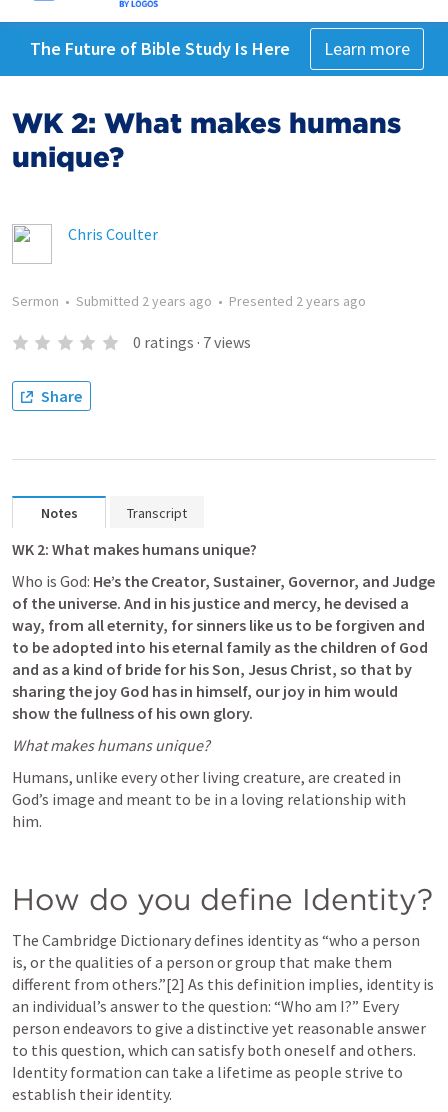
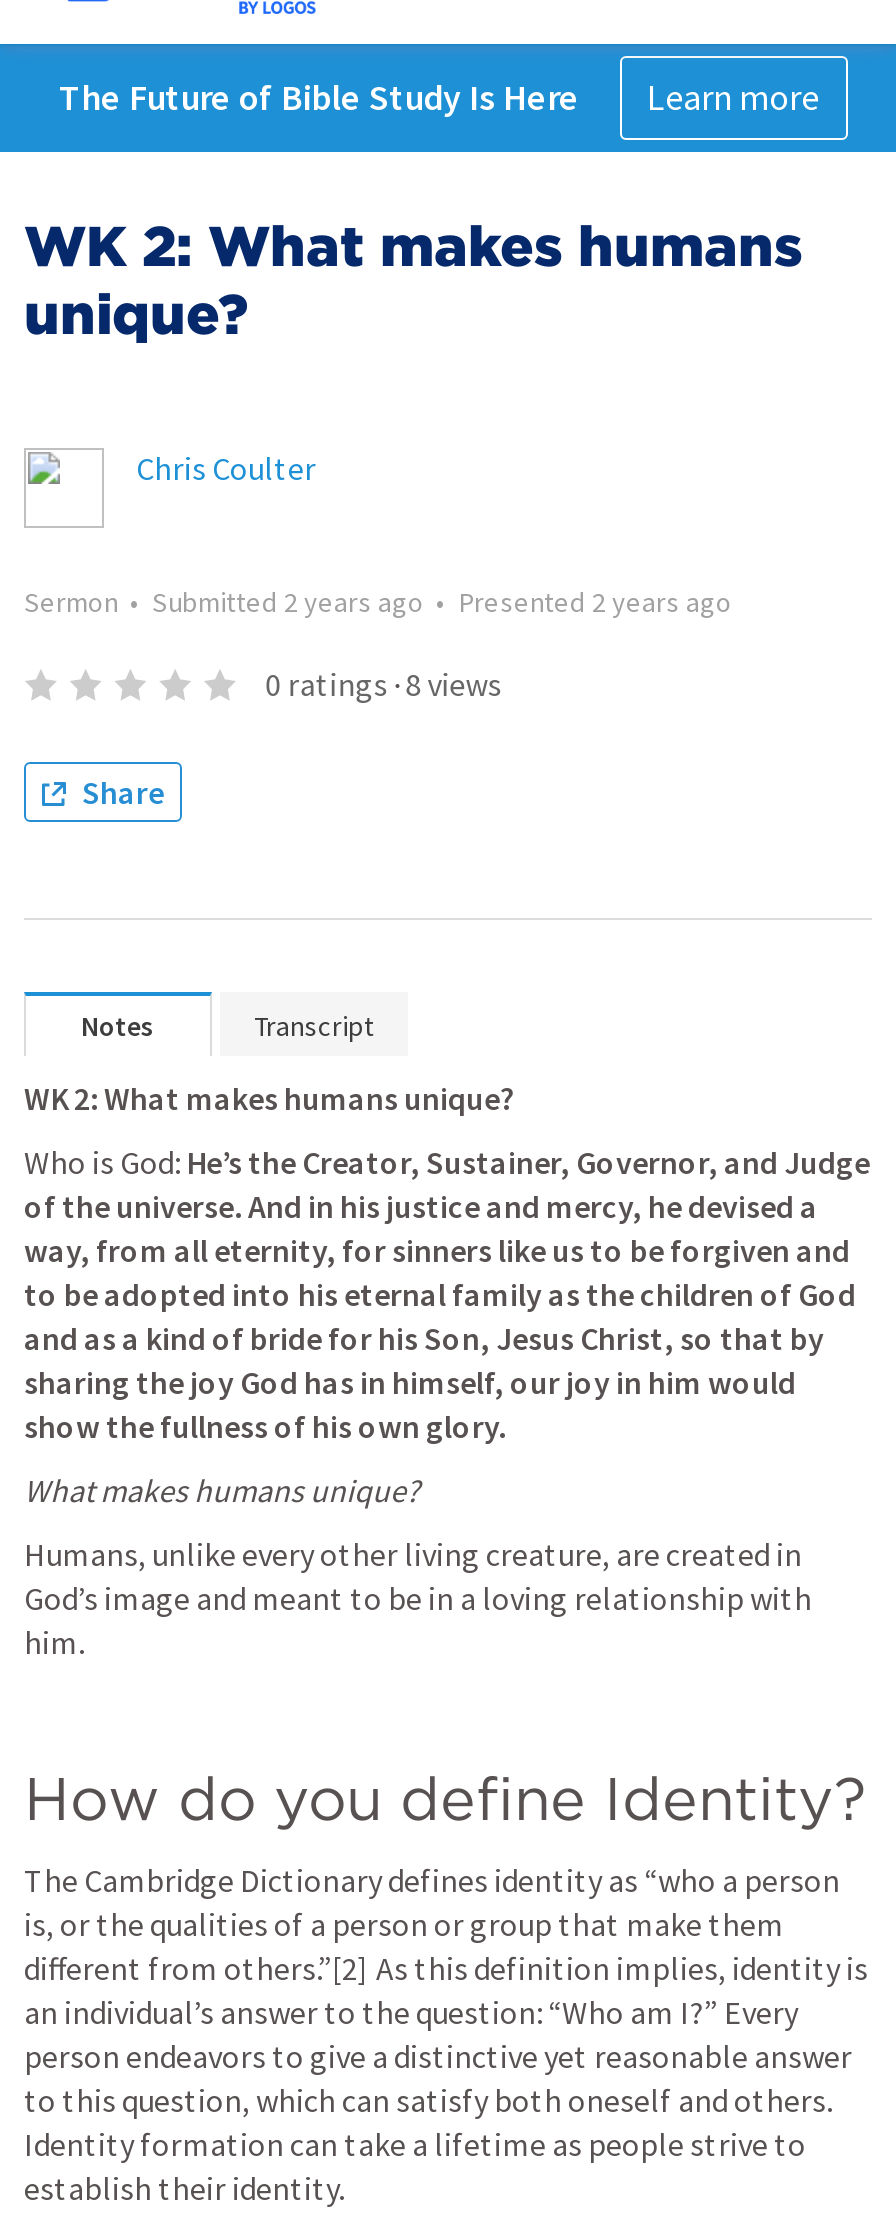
- 0 ratings · 7 views
+ 0 ratings · 8 views
